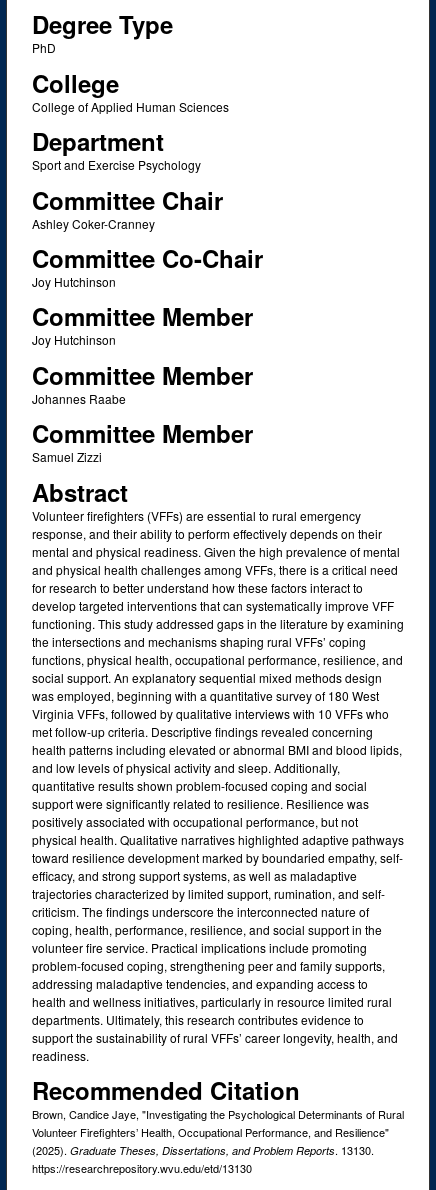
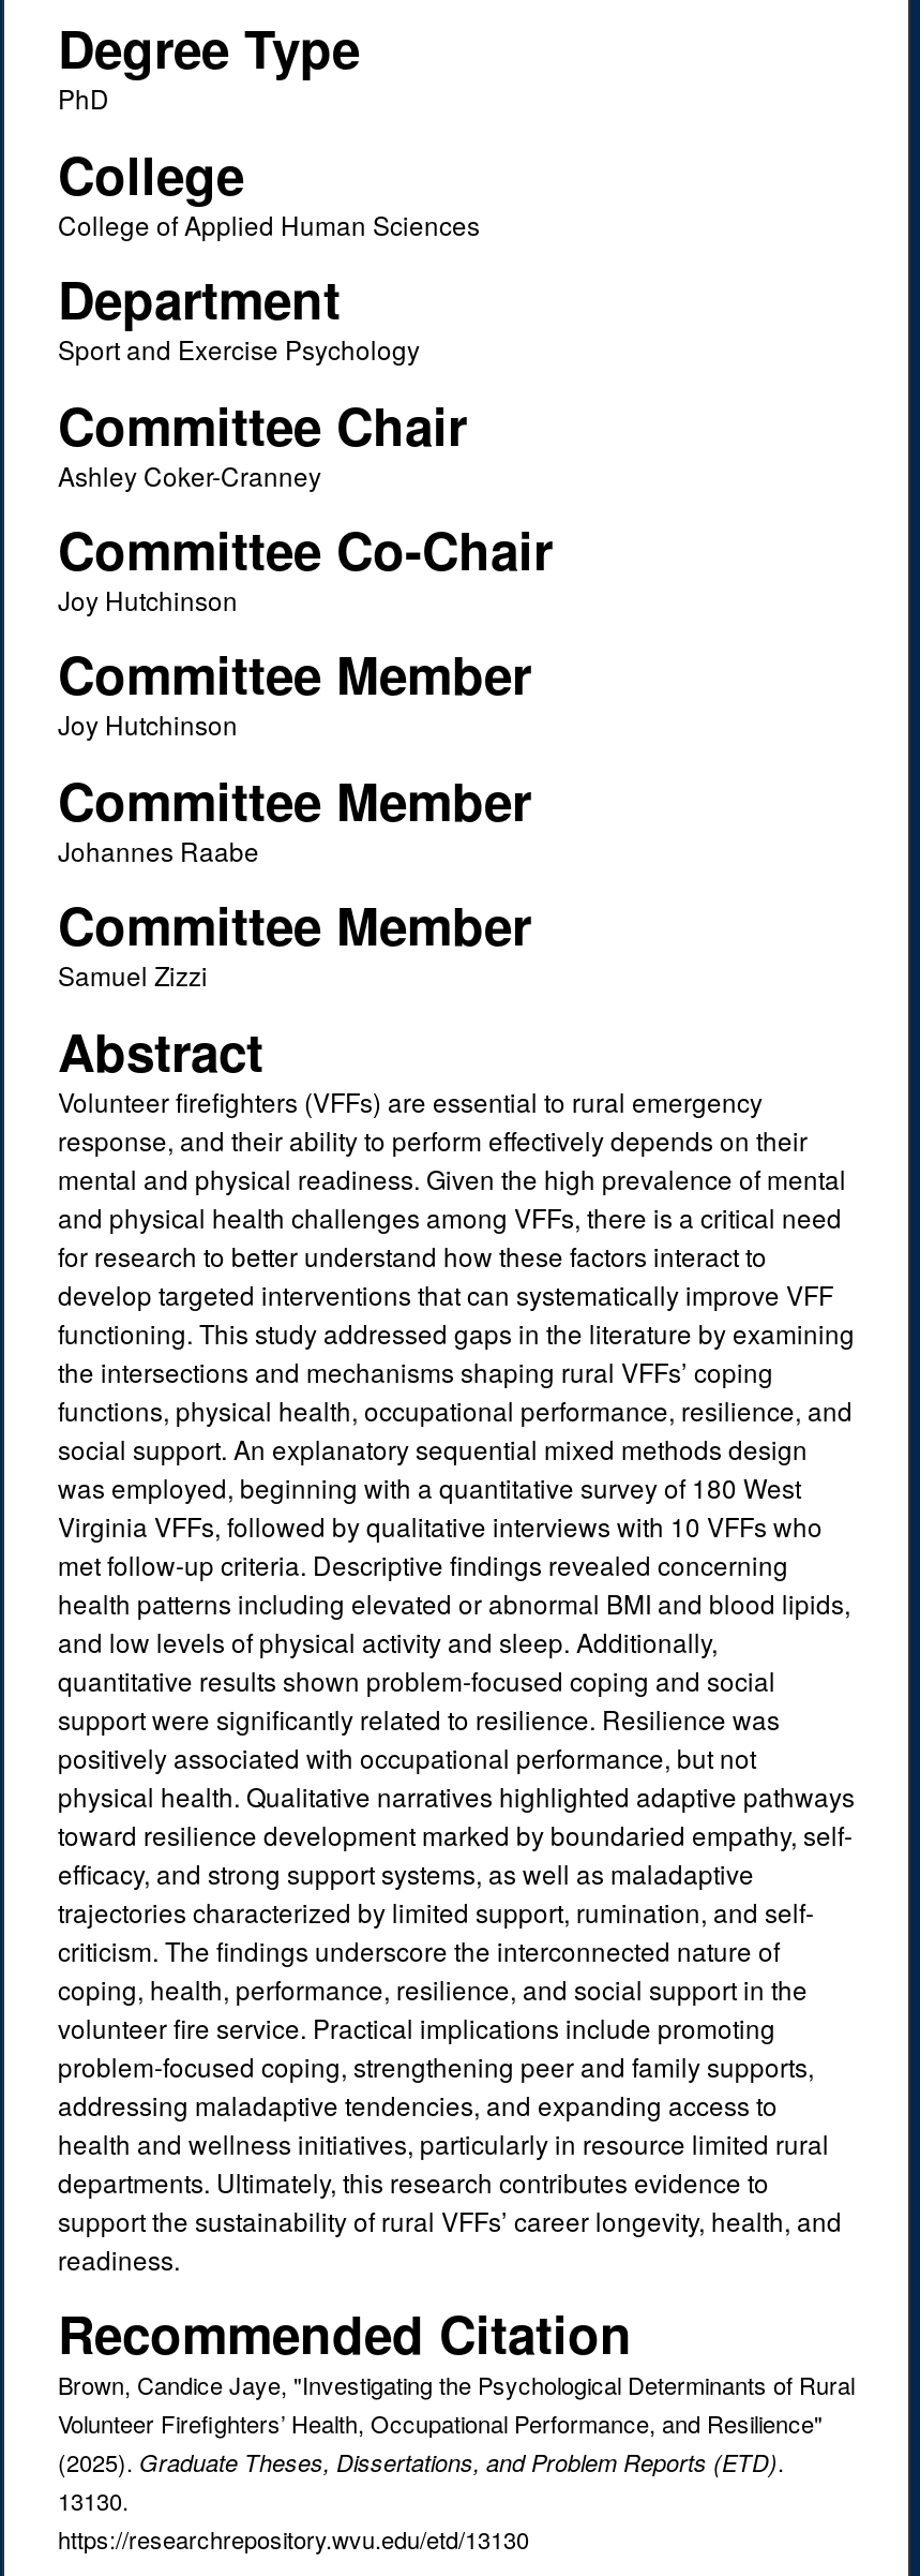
- (2025). Graduate Theses, Dissertations, and Problem Reports. 13130.
+ (2025). Graduate Theses, Dissertations, and Problem Reports (ETD).
+ 13130.
